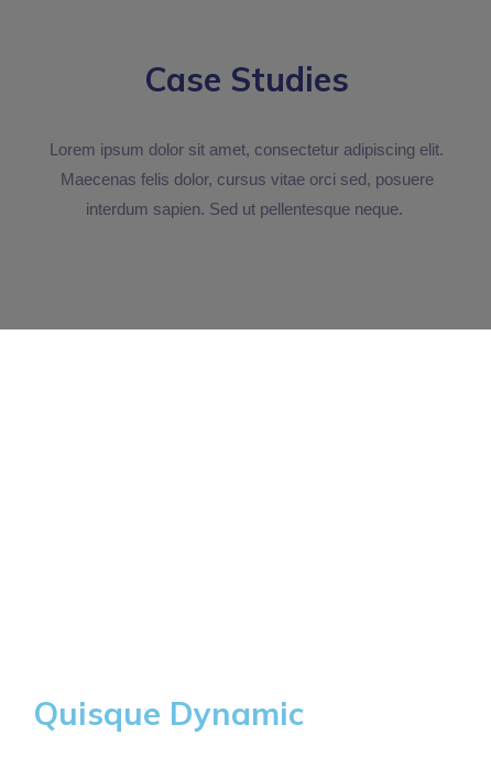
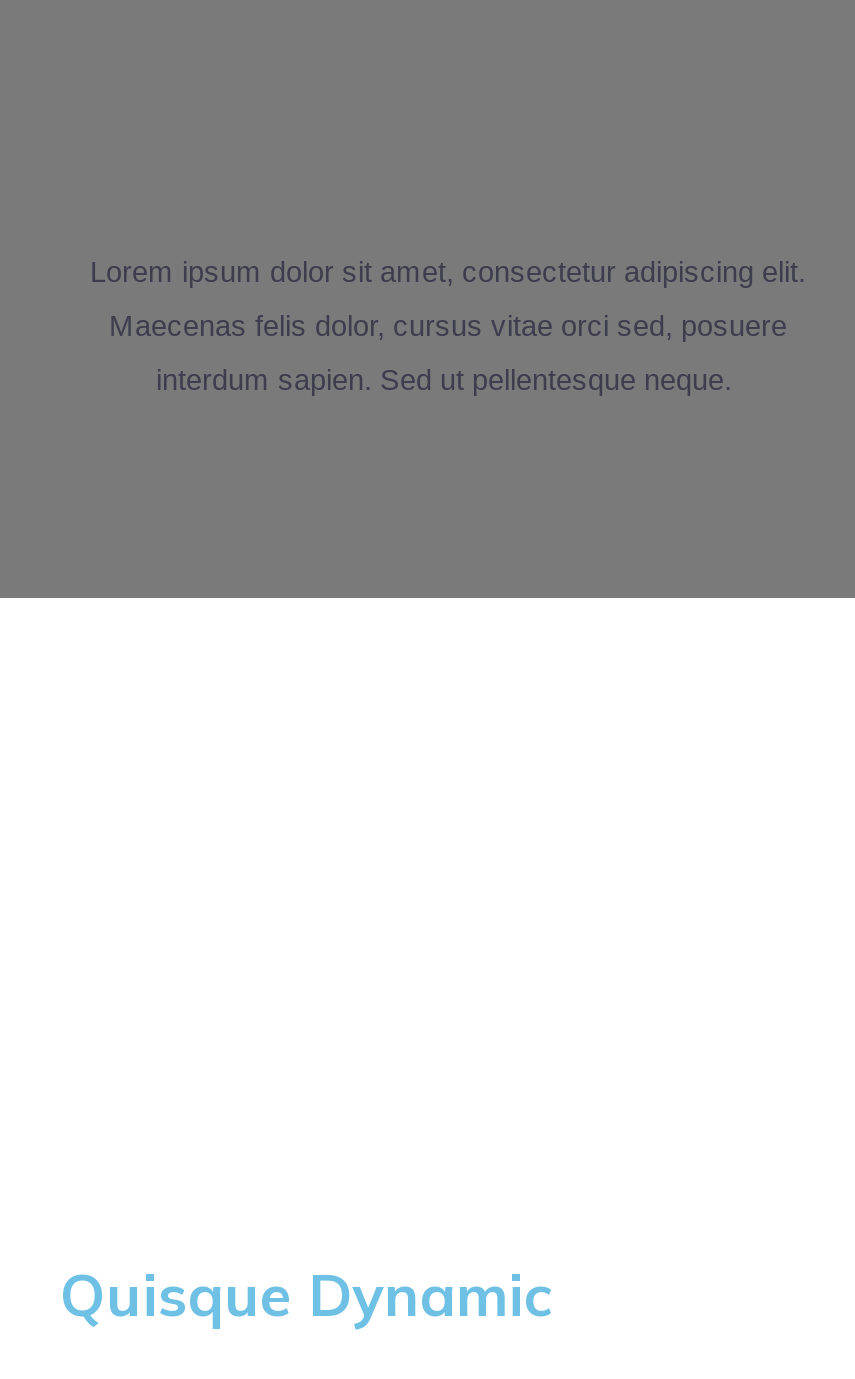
- Case Studies
